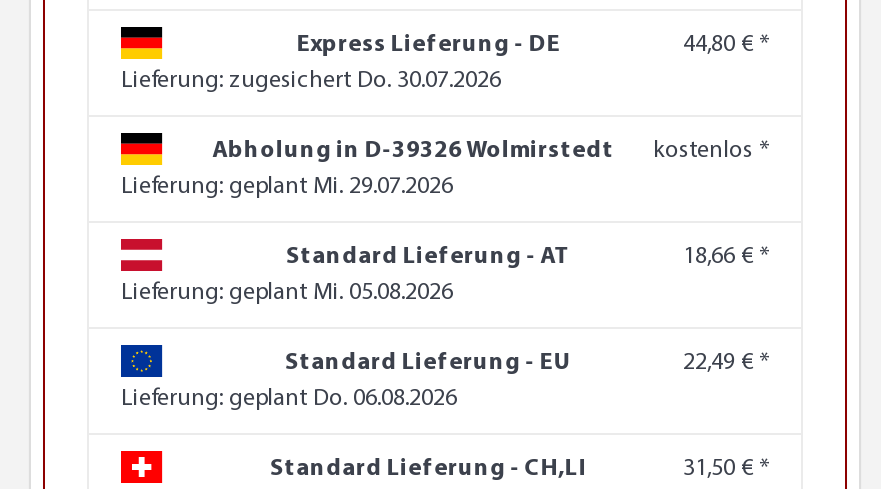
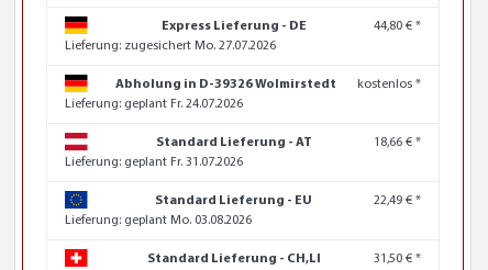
- Lieferung: zugesichert Do. 30.07.2026
+ Lieferung: zugesichert Mo. 27.07.2026

- Lieferung: geplant Mi. 29.07.2026
+ Lieferung: geplant Fr. 24.07.2026

- Lieferung: geplant Mi. 05.08.2026
+ Lieferung: geplant Fr. 31.07.2026

- Lieferung: geplant Do. 06.08.2026
+ Lieferung: geplant Mo. 03.08.2026
